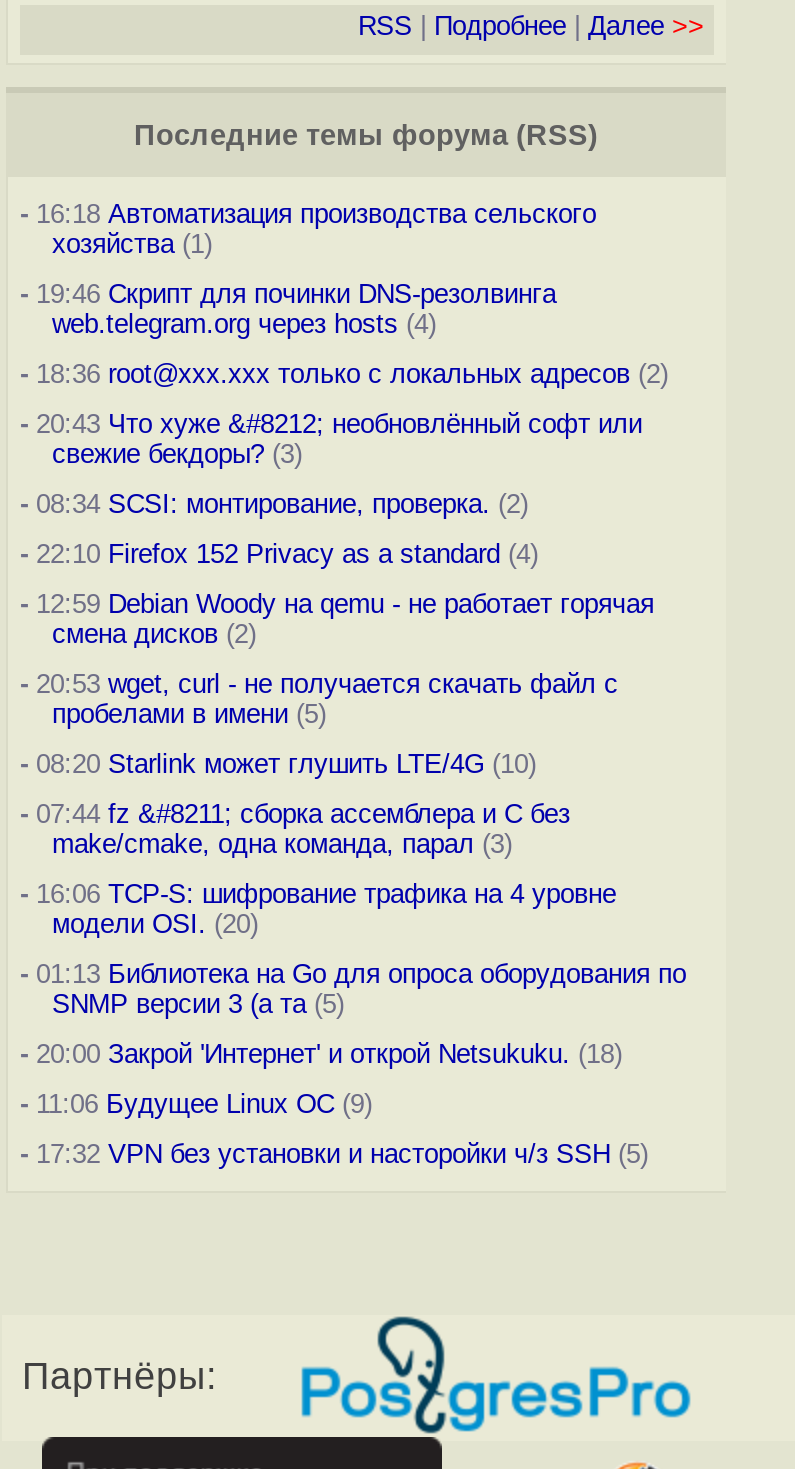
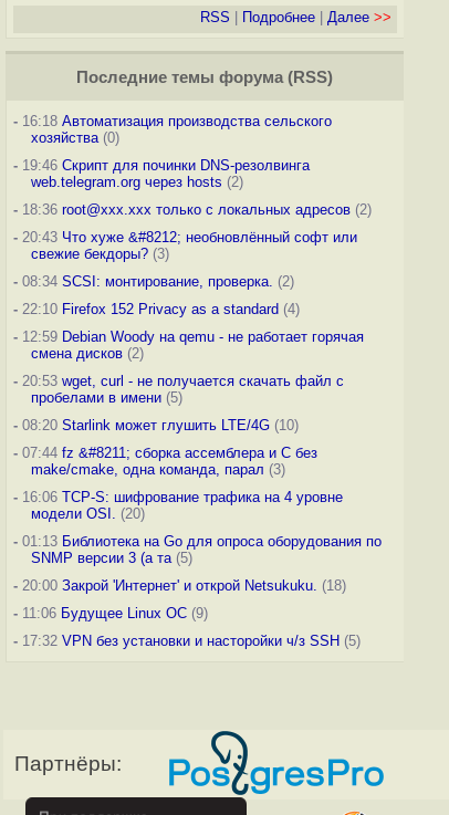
- хозяйства (1)
+ хозяйства (0)

- web.telegram.org через hosts (4)
+ web.telegram.org через hosts (2)
